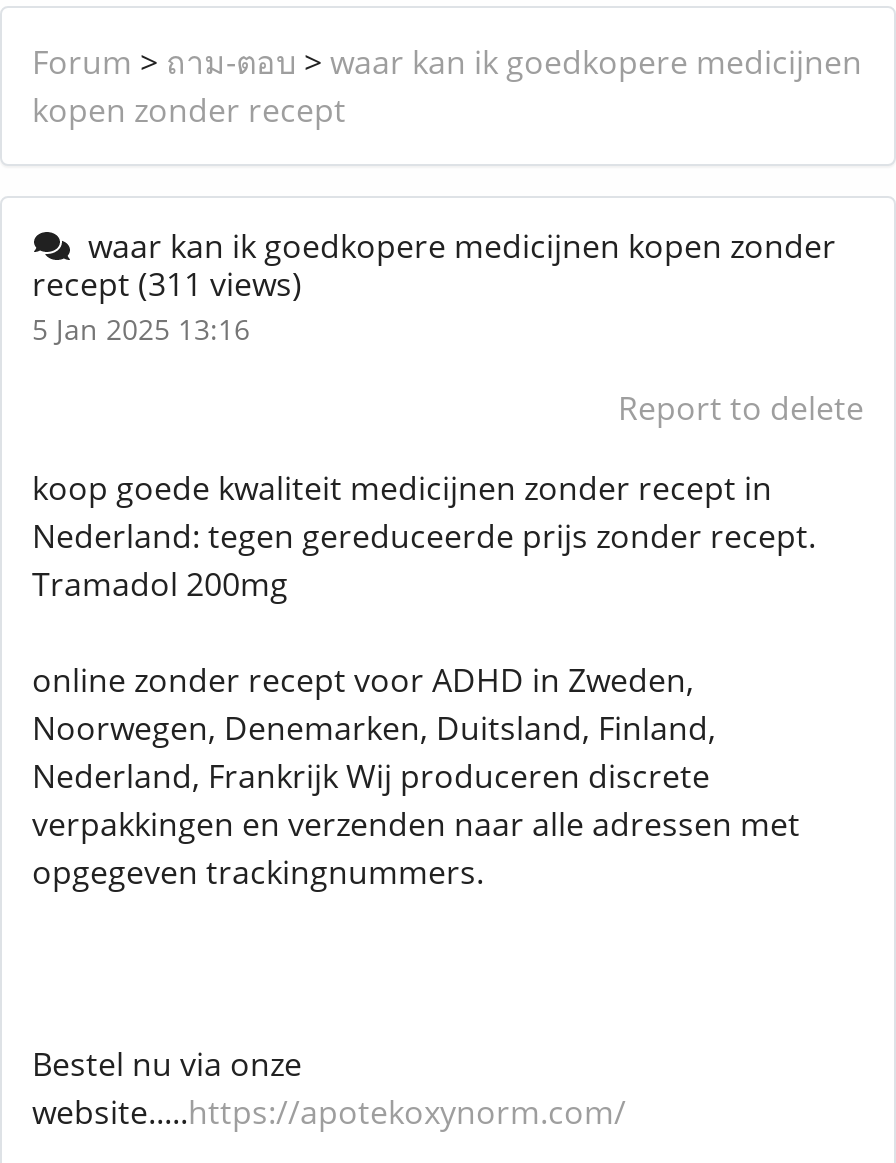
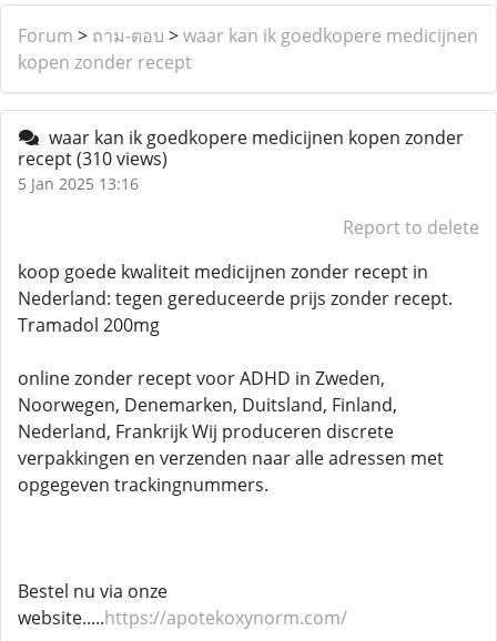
- recept (311 views)
+ recept (310 views)
